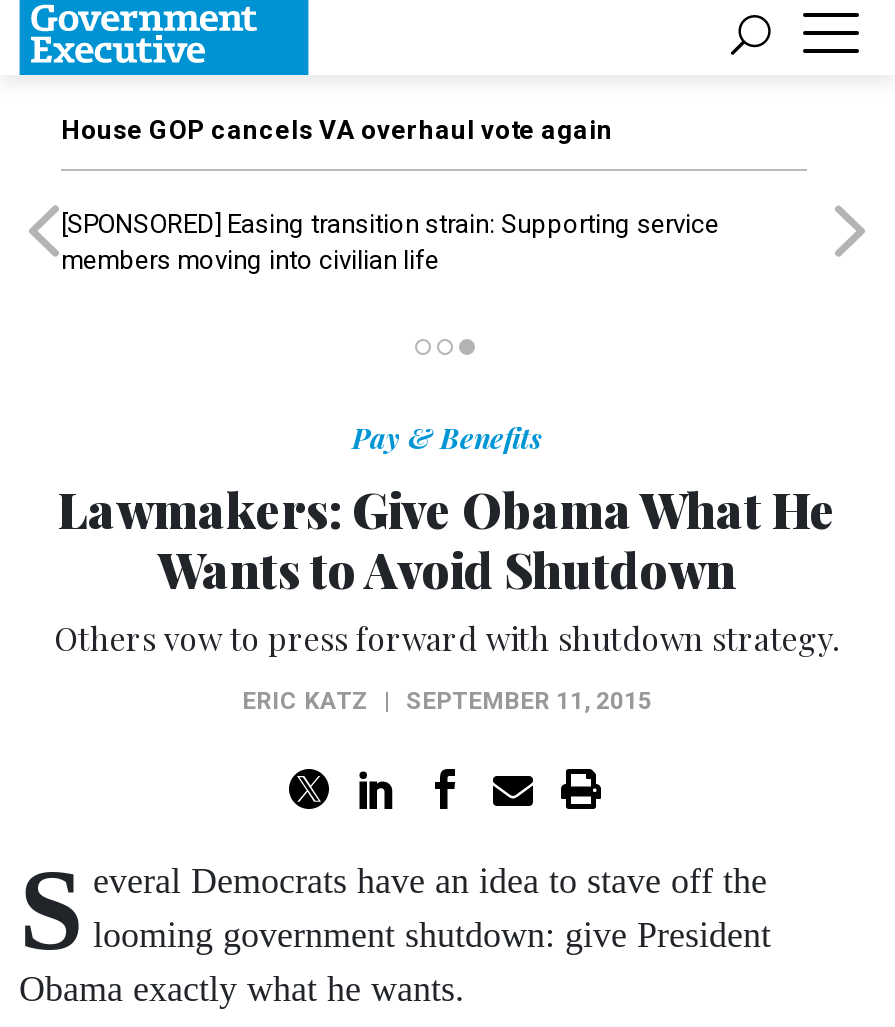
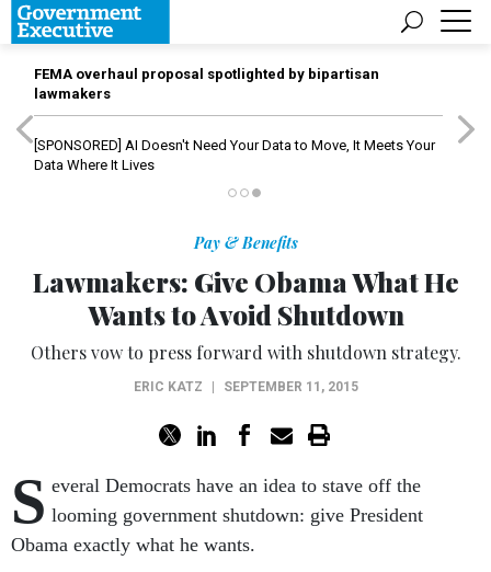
- House GOP cancels VA overhaul vote again
+ FEMA overhaul proposal spotlighted by bipartisan
+ lawmakers

- [SPONSORED] Easing transition strain: Supporting service
- members moving into civilian life
+ [SPONSORED] AI Doesn't Need Your Data to Move, It Meets Your
+ Data Where It Lives
